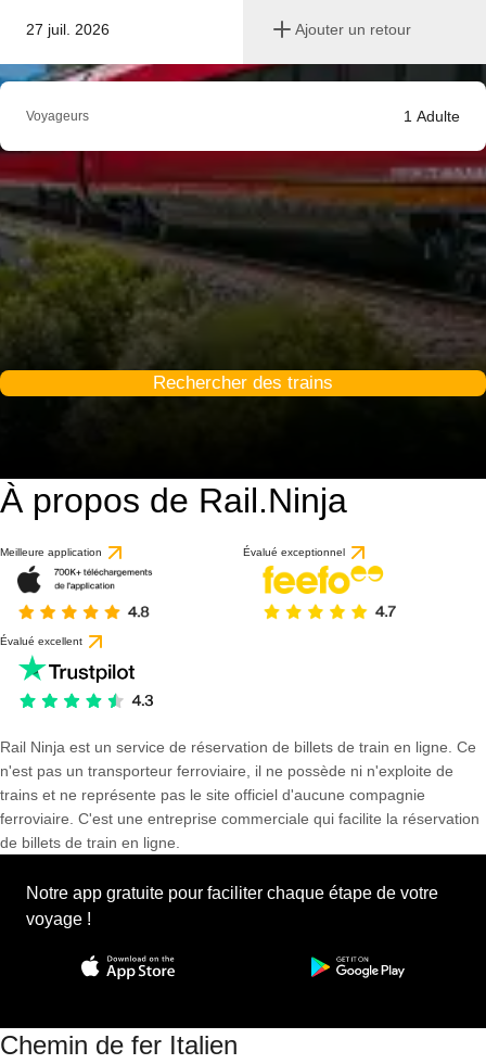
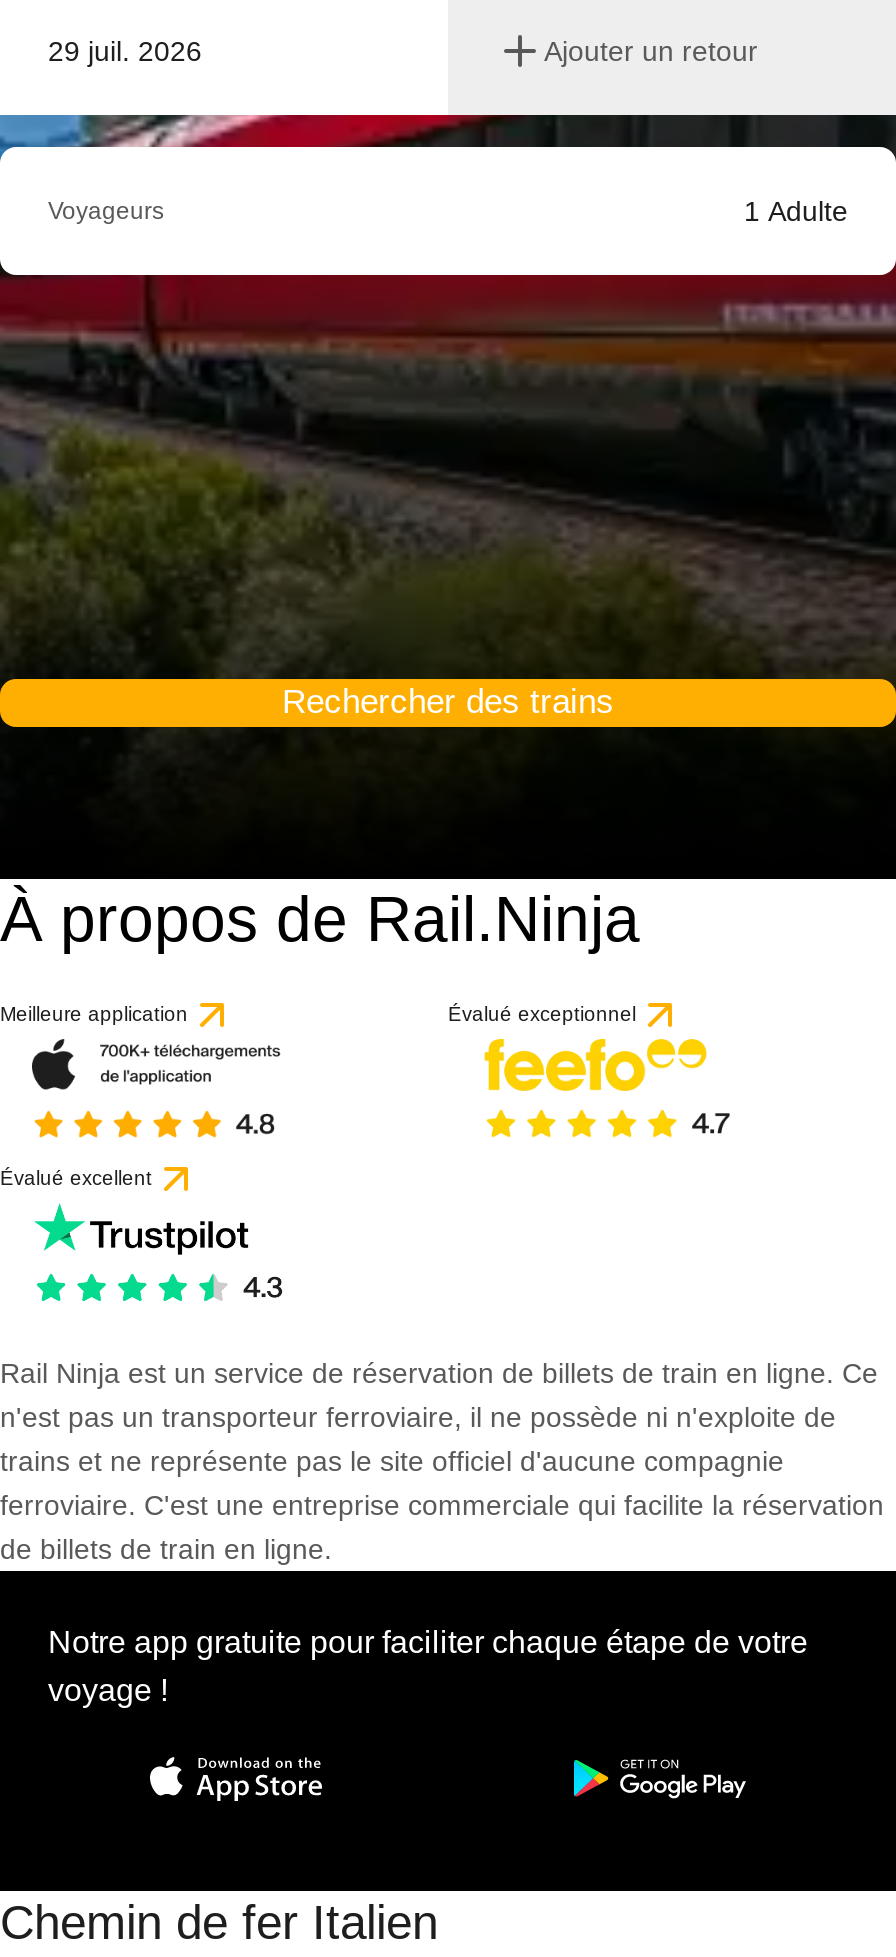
- 27 juil. 2026
+ 29 juil. 2026
